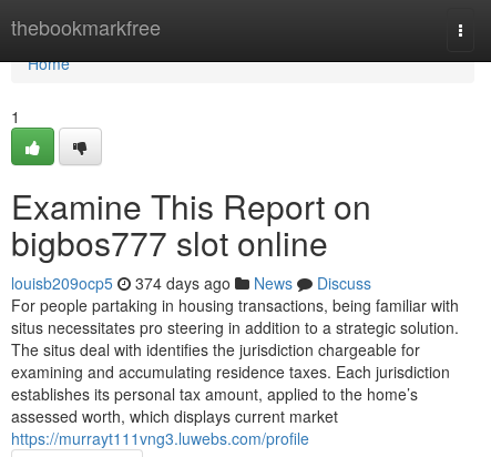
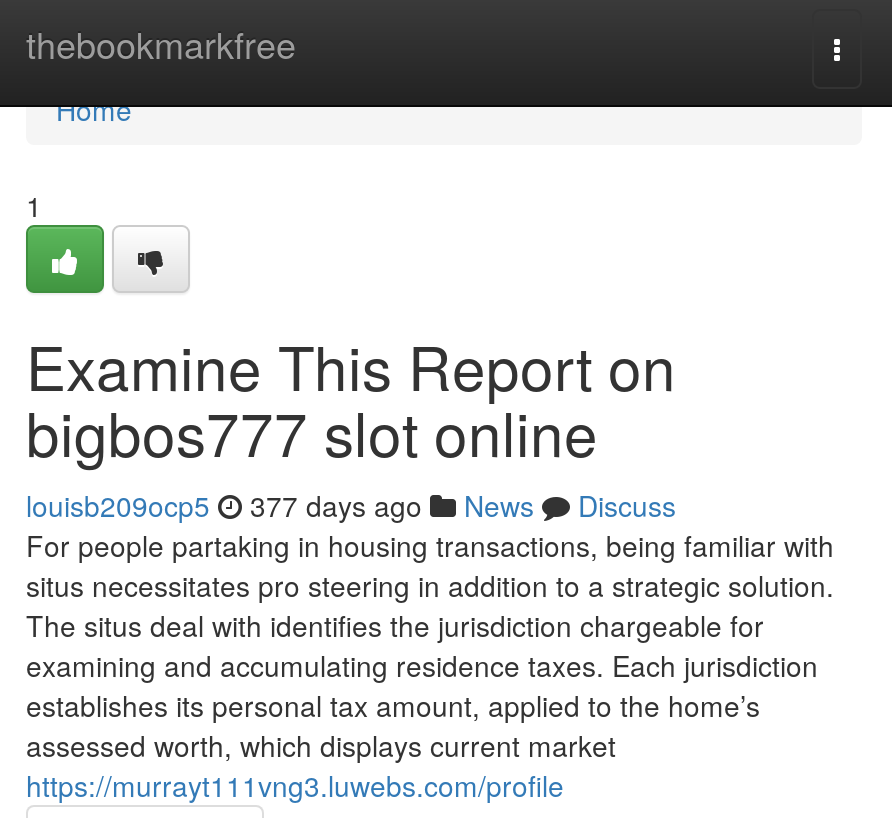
- louisb209ocp5 374 days ago News Discuss
+ louisb209ocp5 377 days ago News Discuss
